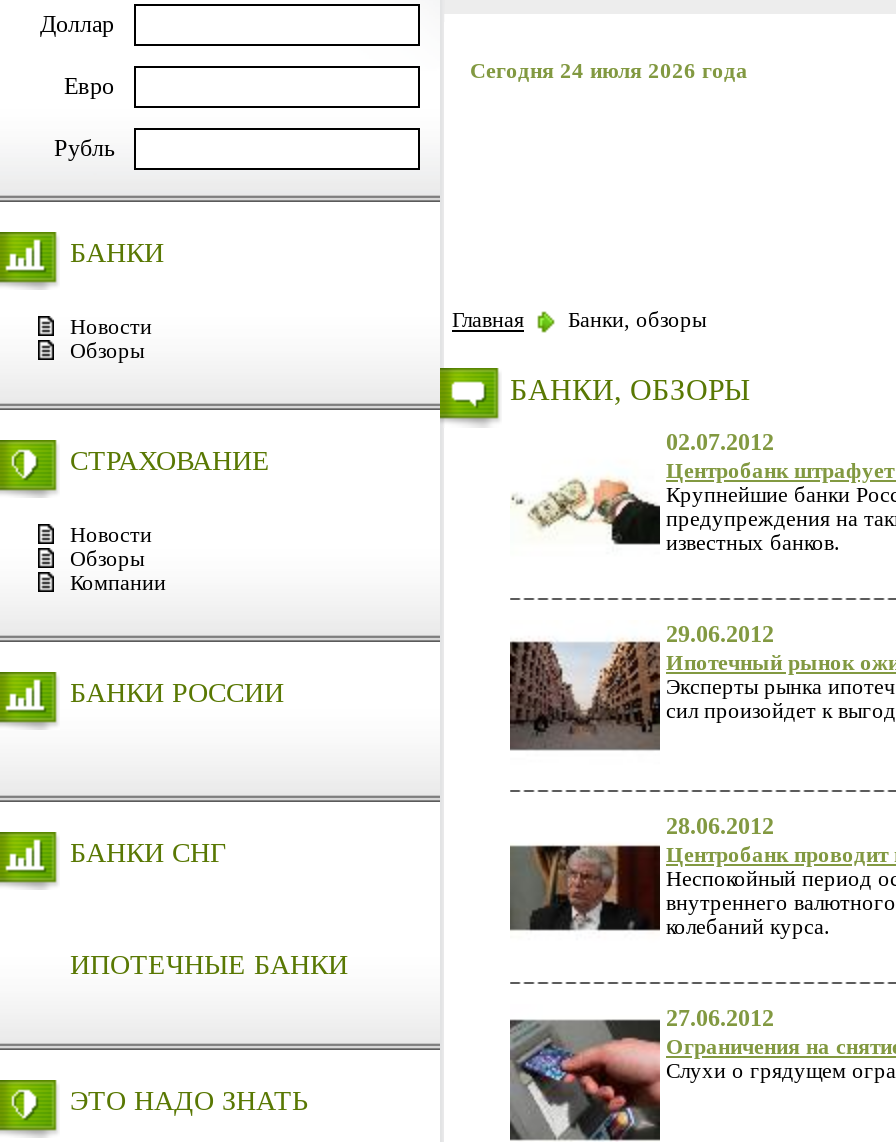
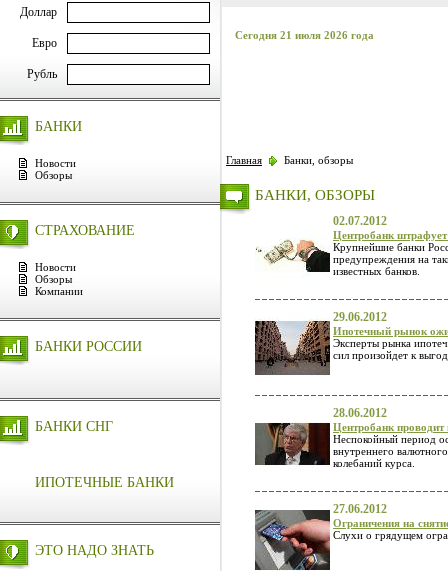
- Сегодня 24 июля 2026 года
+ Сегодня 21 июля 2026 года
